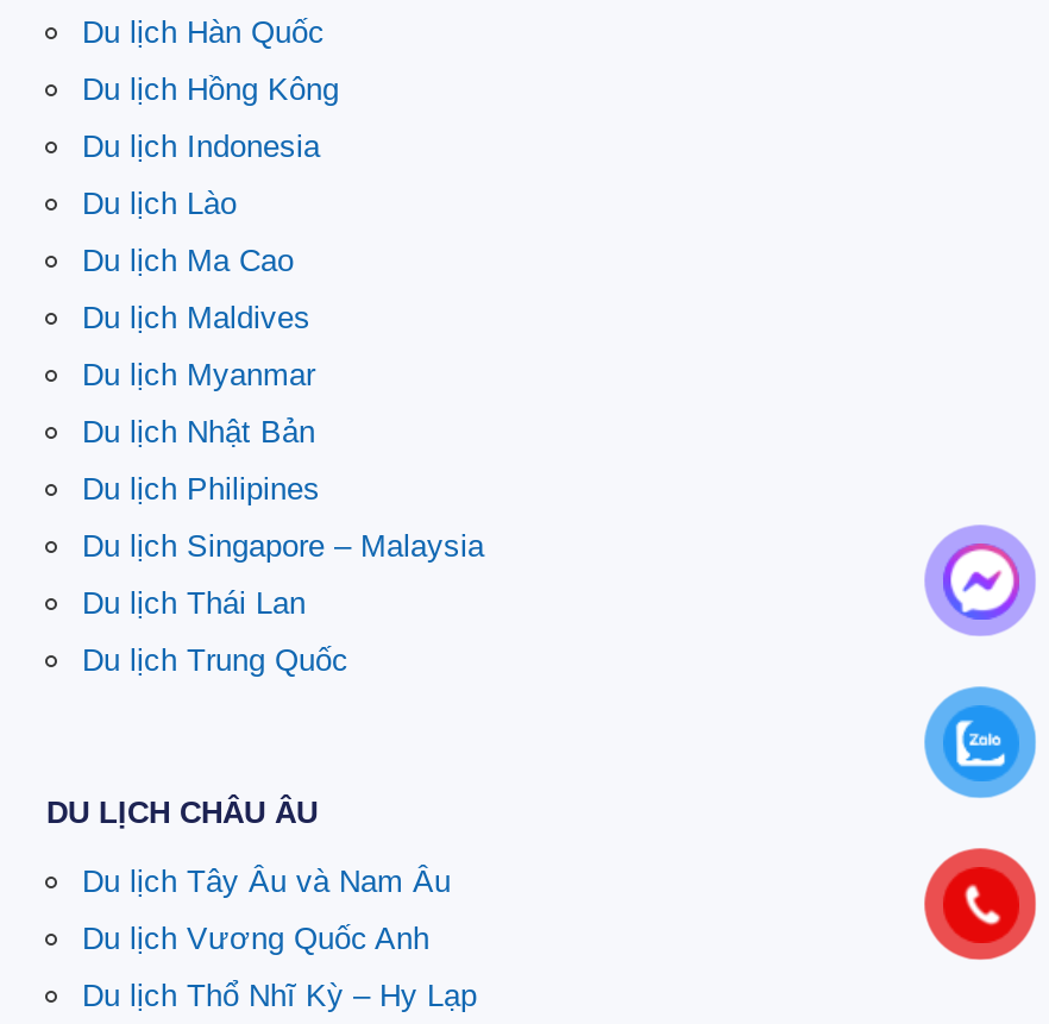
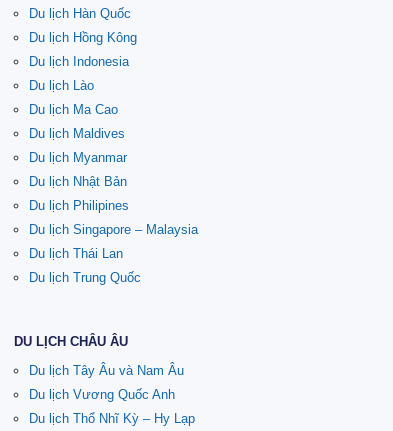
- [image]

- [image]

- [image]
